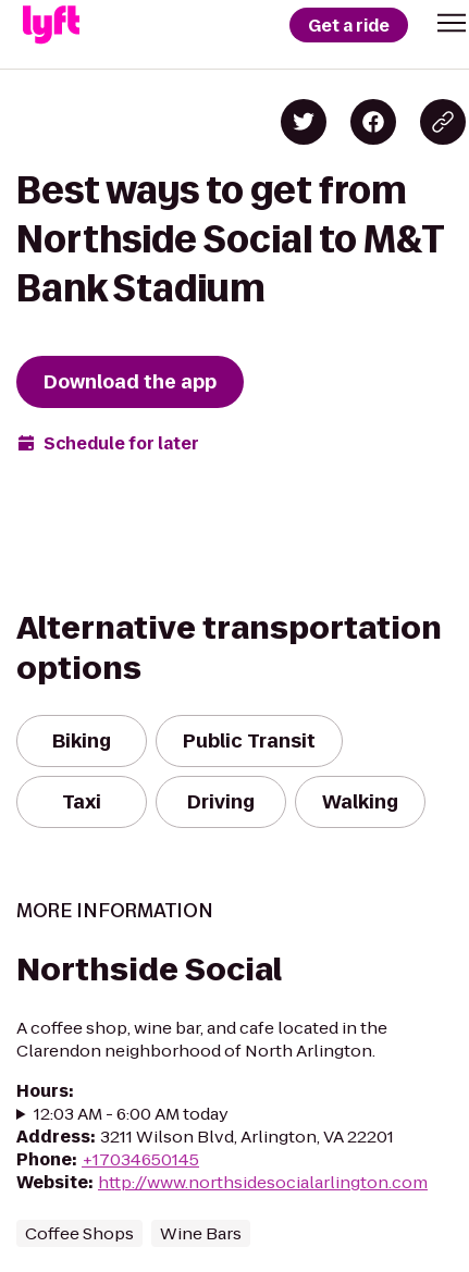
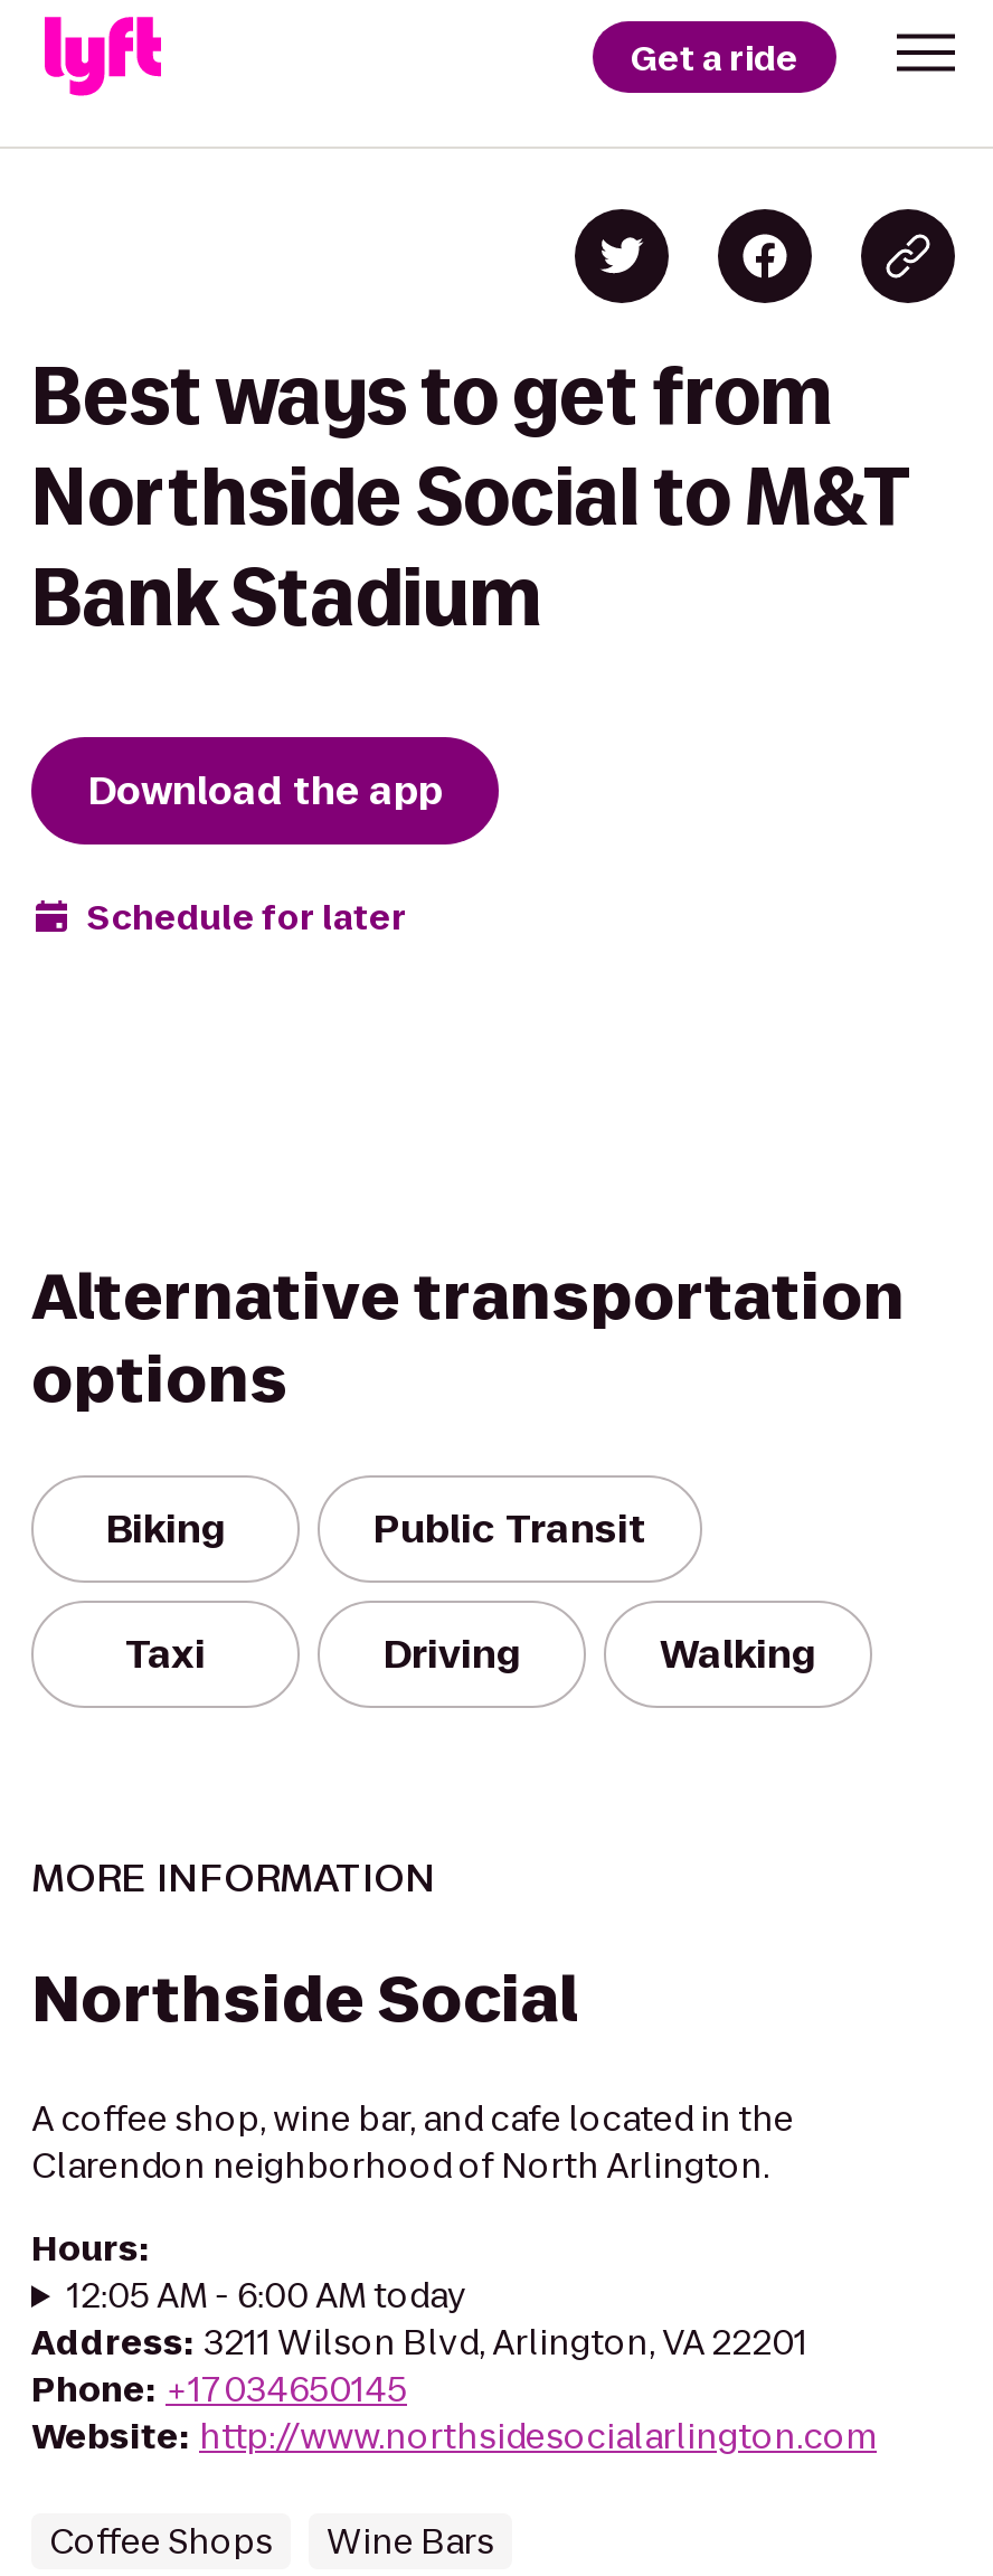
- 12:03 AM - 6:00 AM today
+ 12:05 AM - 6:00 AM today
